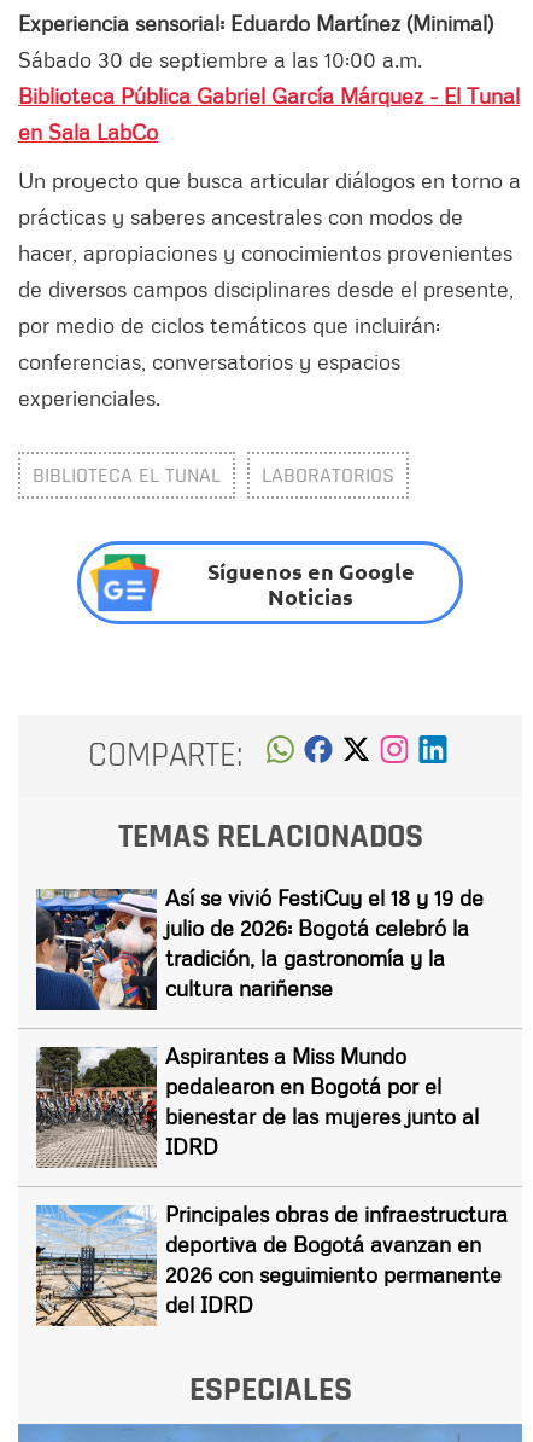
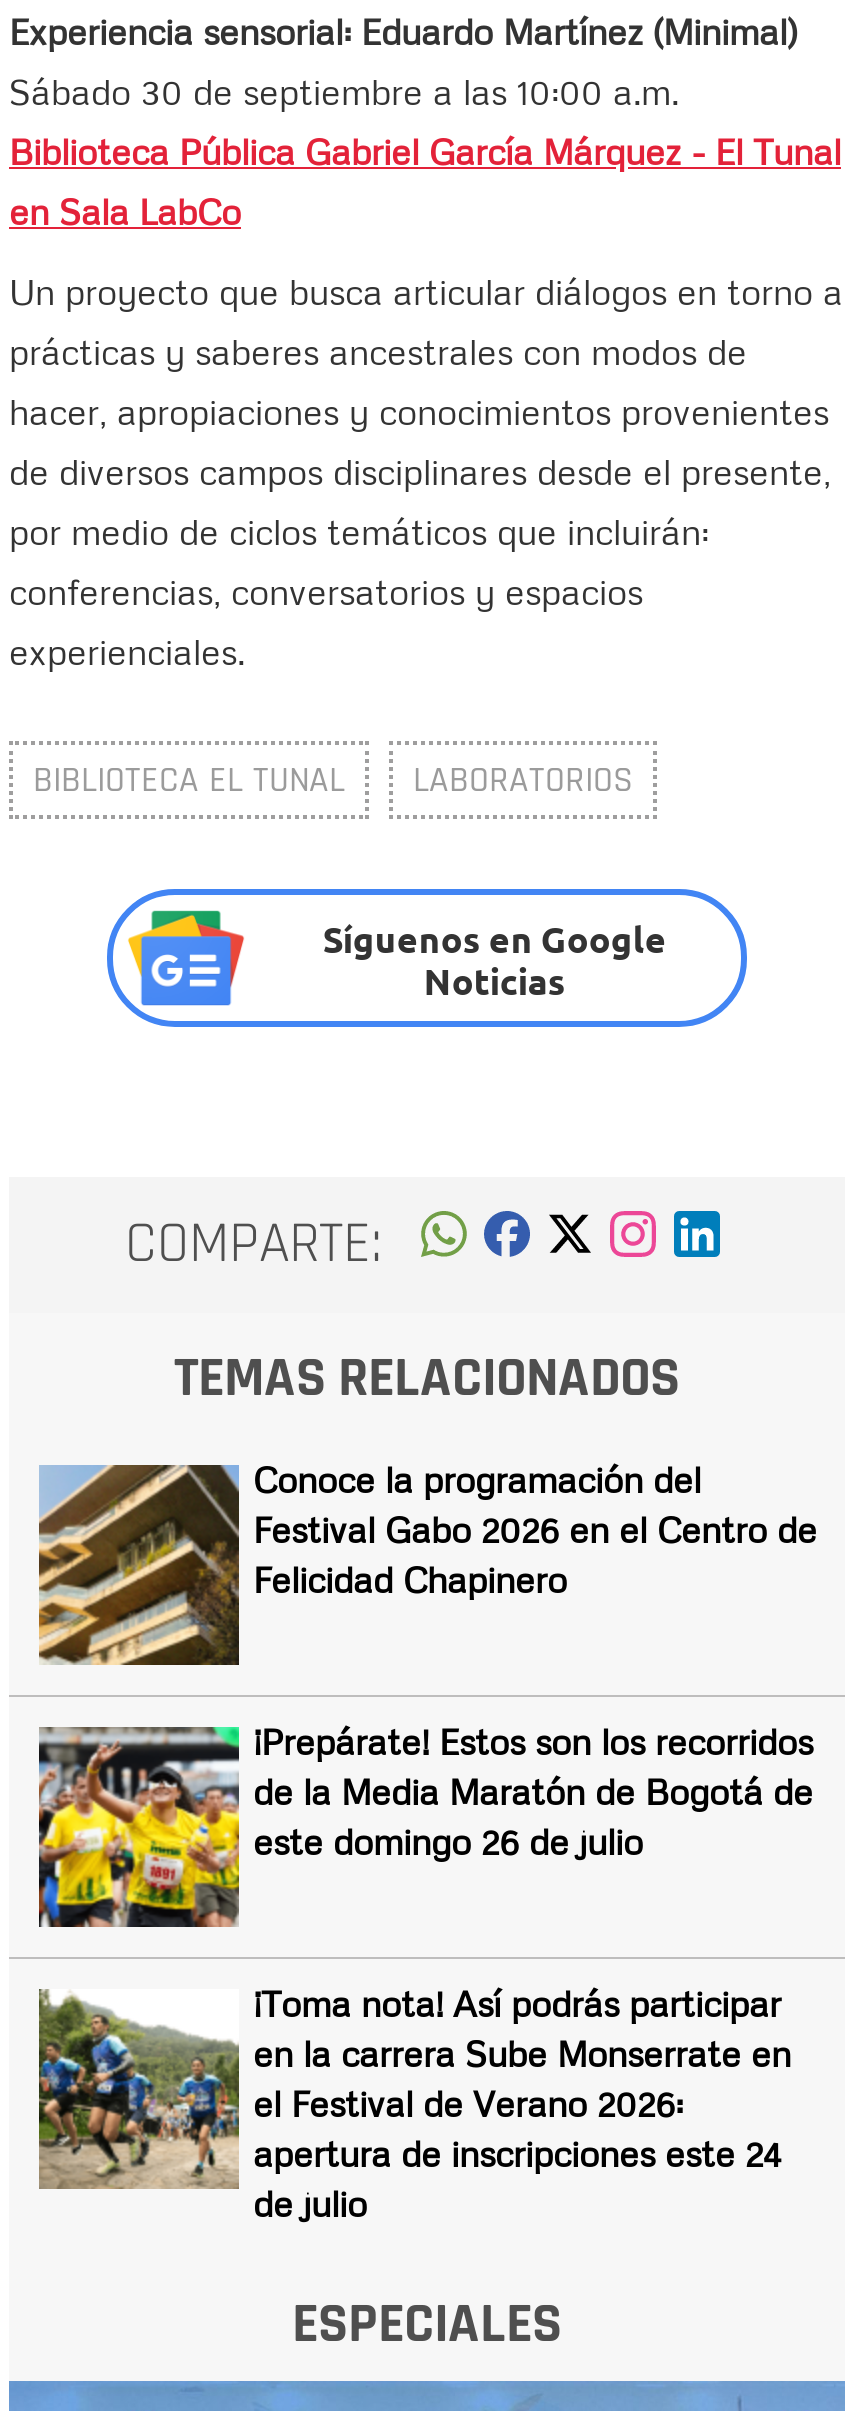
- [image]
- Así se vivió FestiCuy el 18 y 19 de
- julio de 2026: Bogotá celebró la
- tradición, la gastronomía y la
- cultura nariñense
+ [image]
+ Conoce la programación del
+ Festival Gabo 2026 en el Centro de
+ Felicidad Chapinero

- [image]
- Aspirantes a Miss Mundo
- pedalearon en Bogotá por el
- bienestar de las mujeres junto al
- IDRD
+ [image]
+ ¡Prepárate! Estos son los recorridos
+ de la Media Maratón de Bogotá de
+ este domingo 26 de julio

- [image]
- Principales obras de infraestructura
- deportiva de Bogotá avanzan en
- 2026 con seguimiento permanente
- del IDRD
+ [image]
+ ¡Toma nota! Así podrás participar
+ en la carrera Sube Monserrate en
+ el Festival de Verano 2026:
+ apertura de inscripciones este 24
+ de julio
